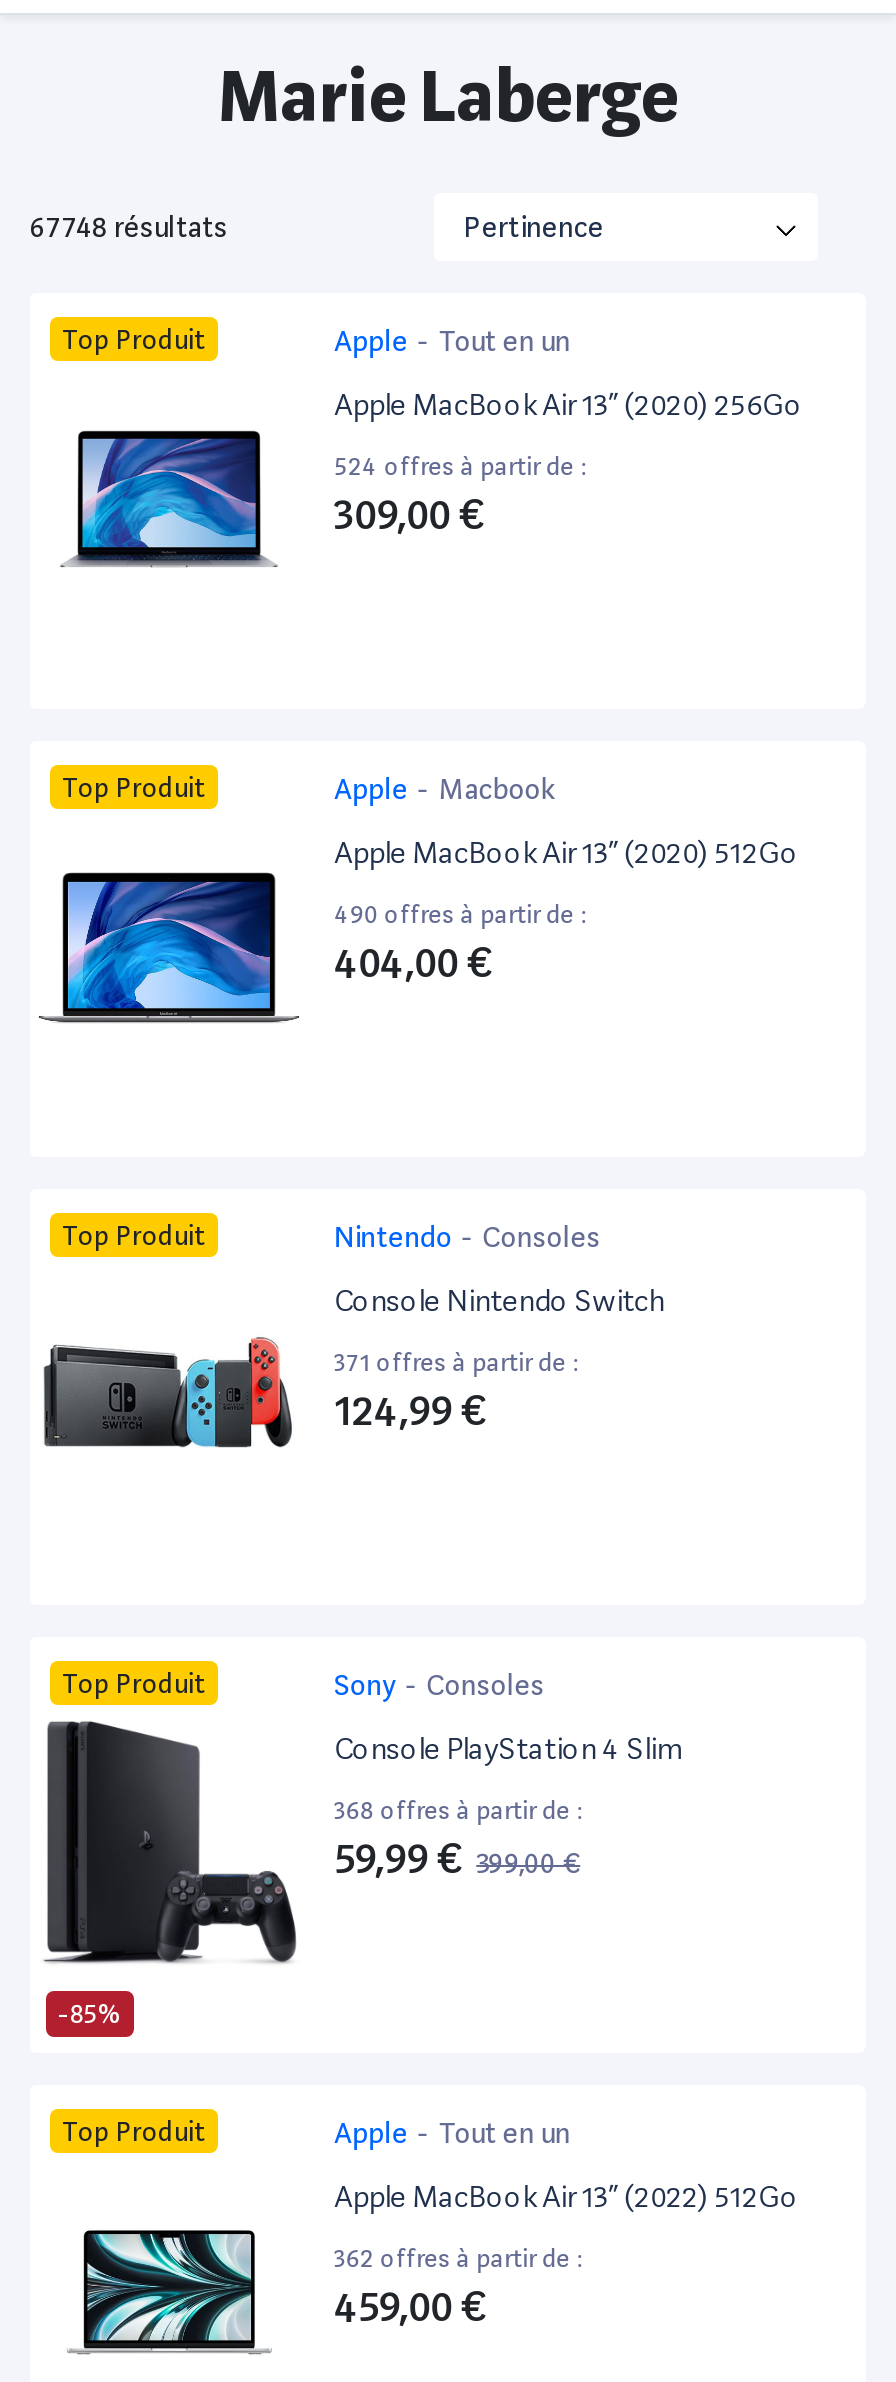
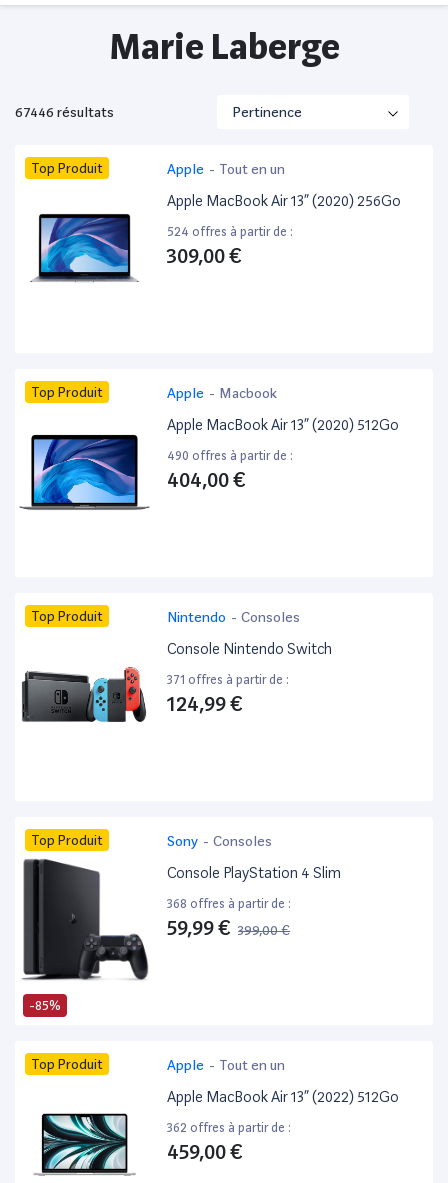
- 67748 résultats
+ 67446 résultats
